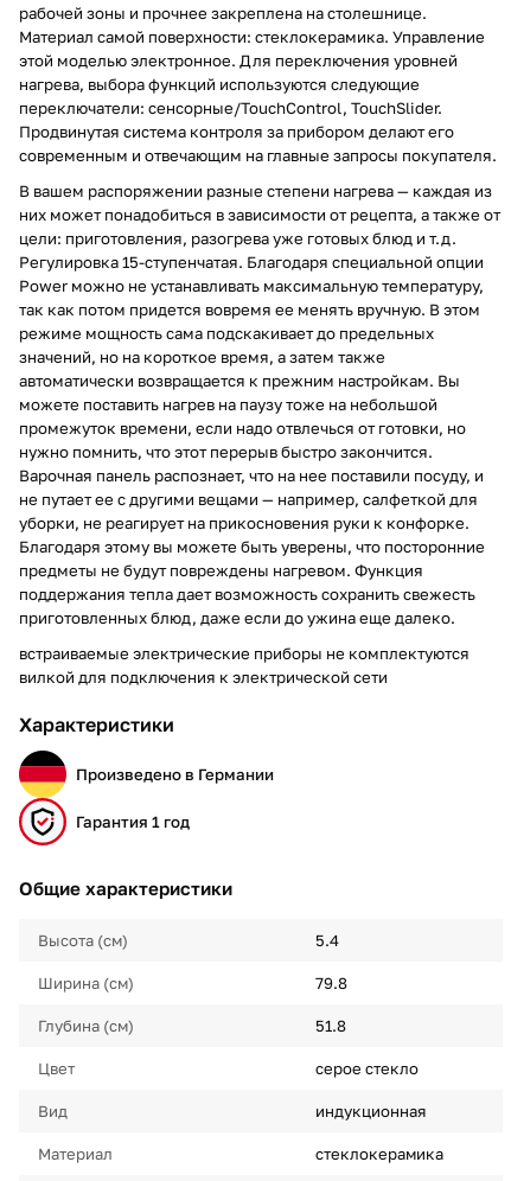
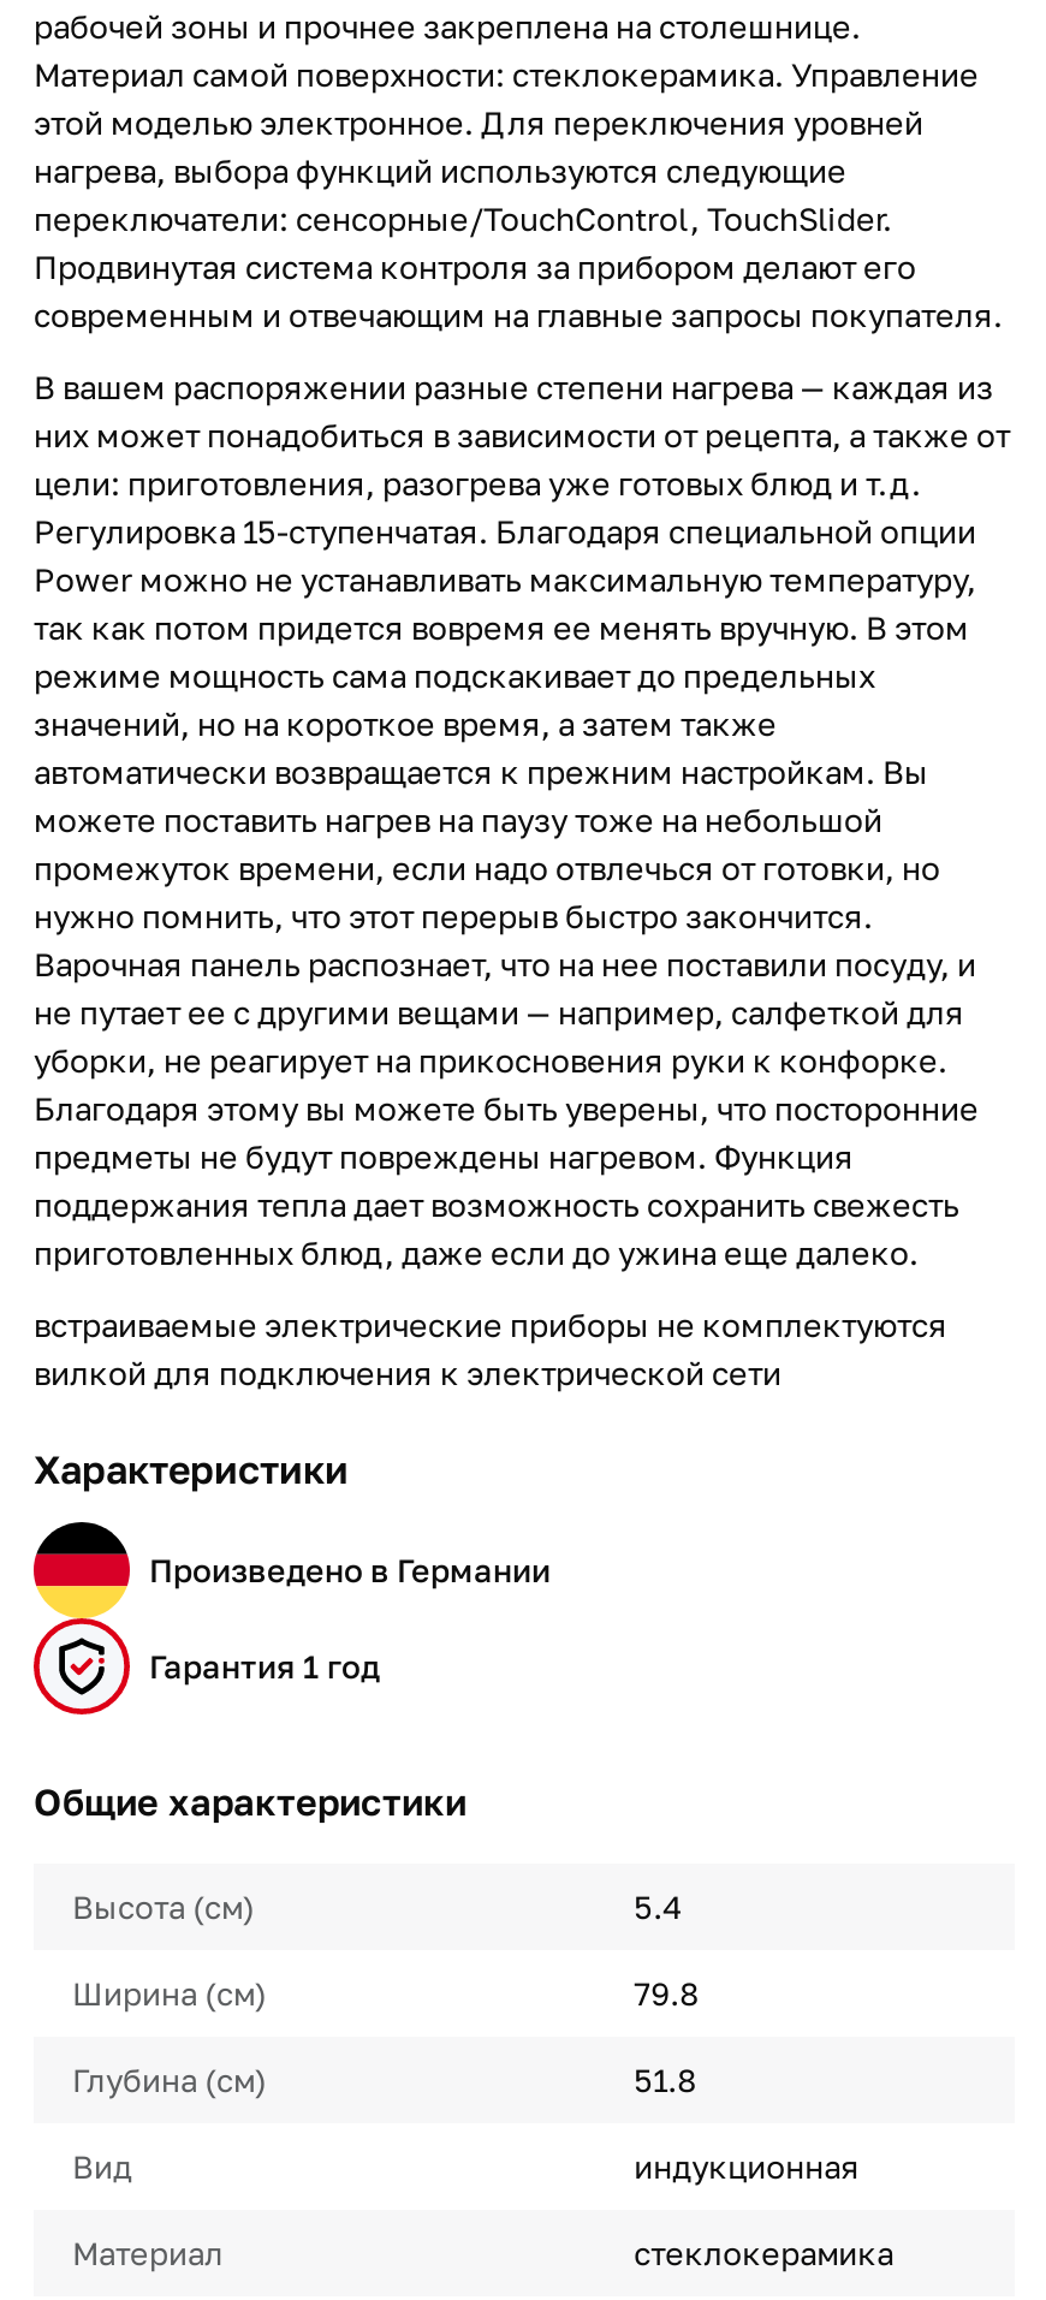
- Цвет
- серое стекло
